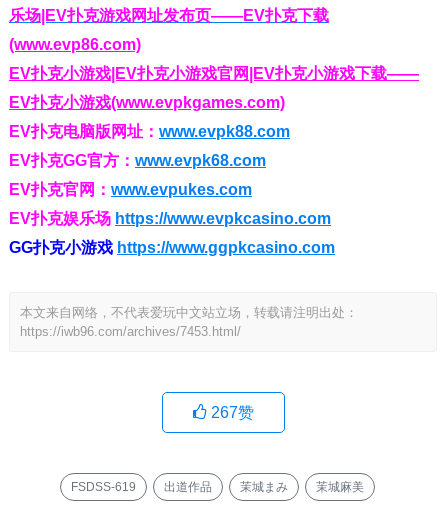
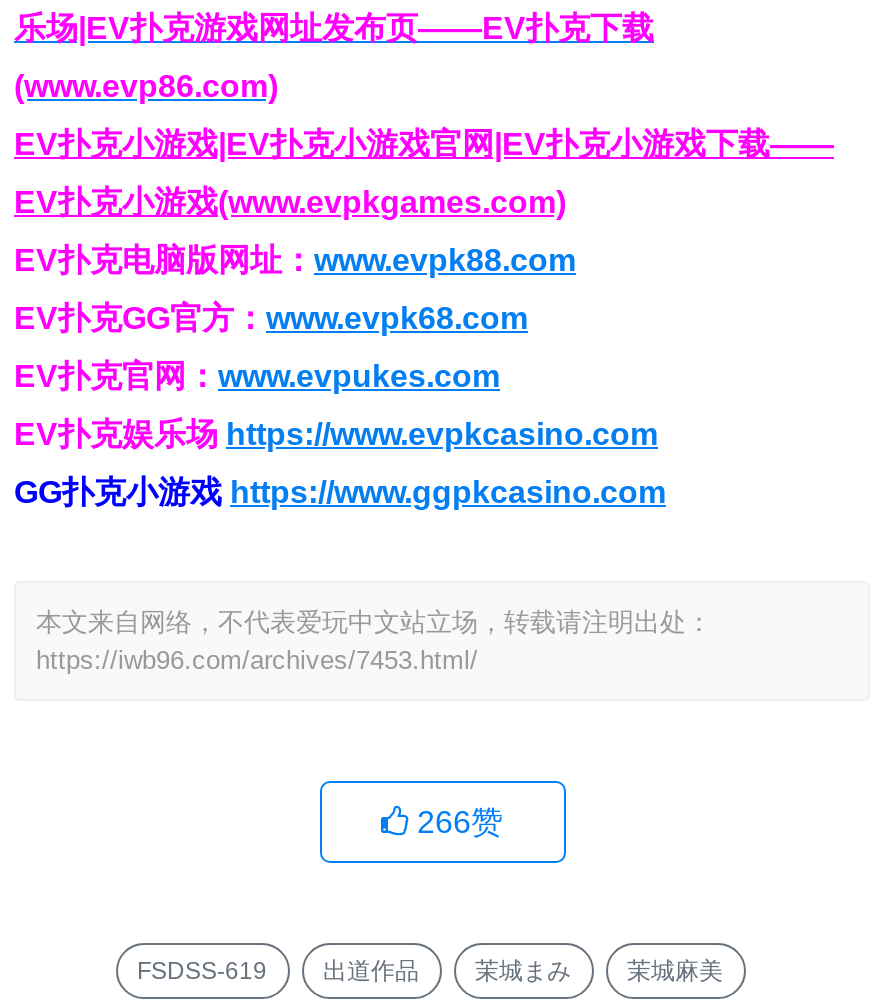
- 267赞
+ 266赞
